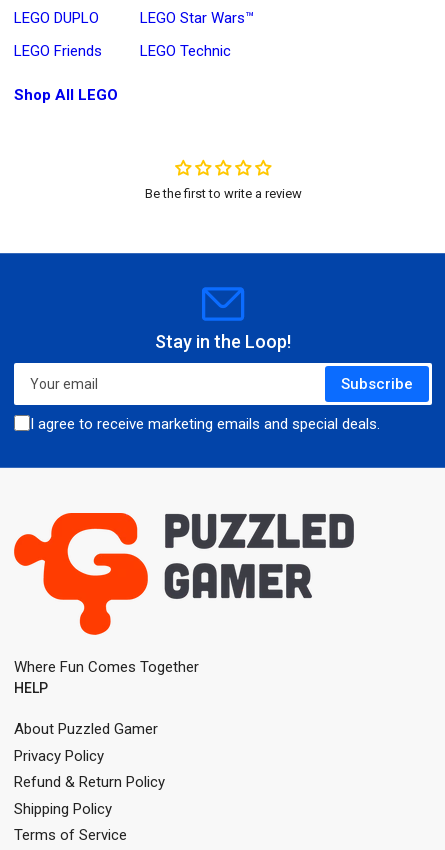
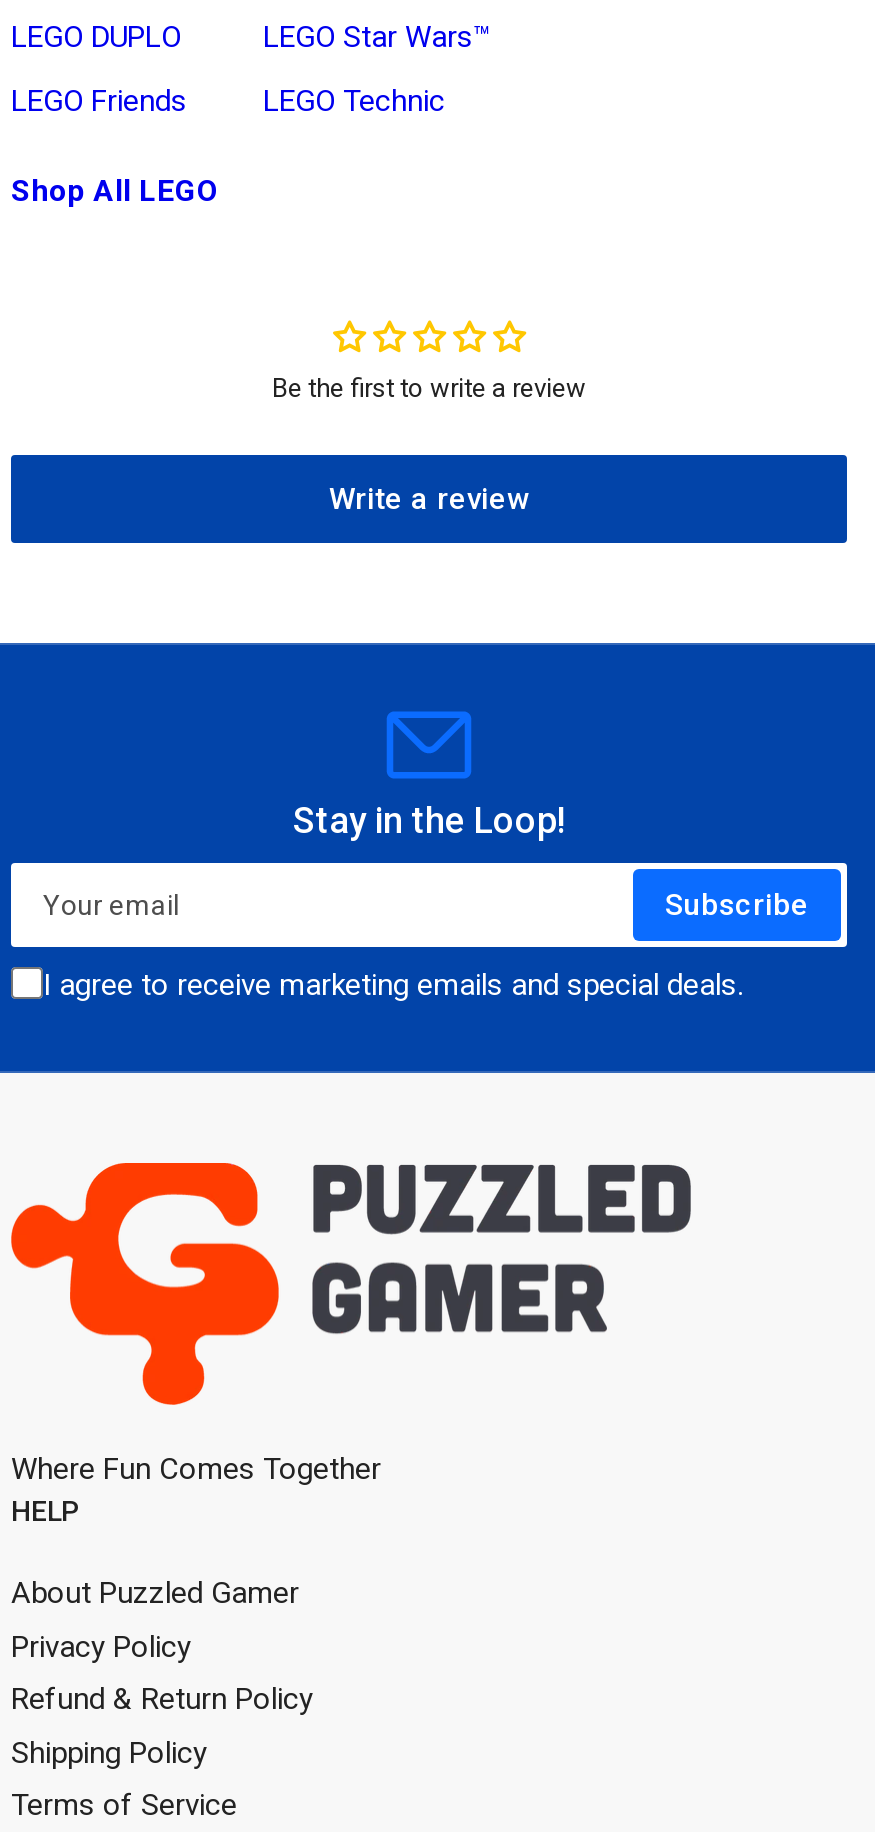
+ Write a review
